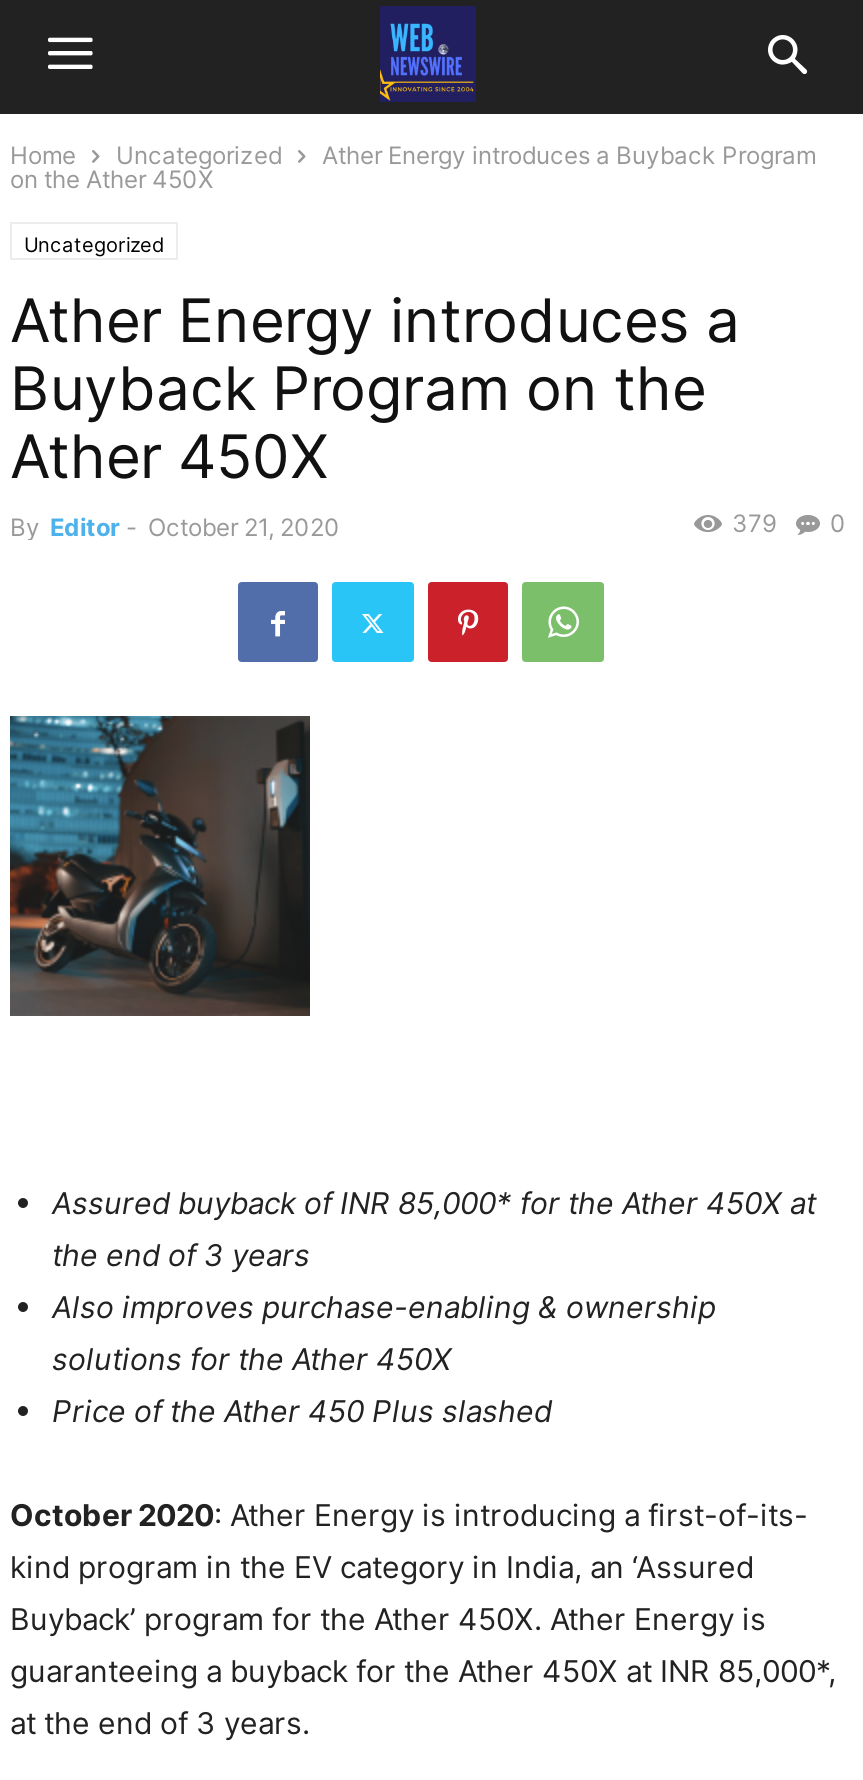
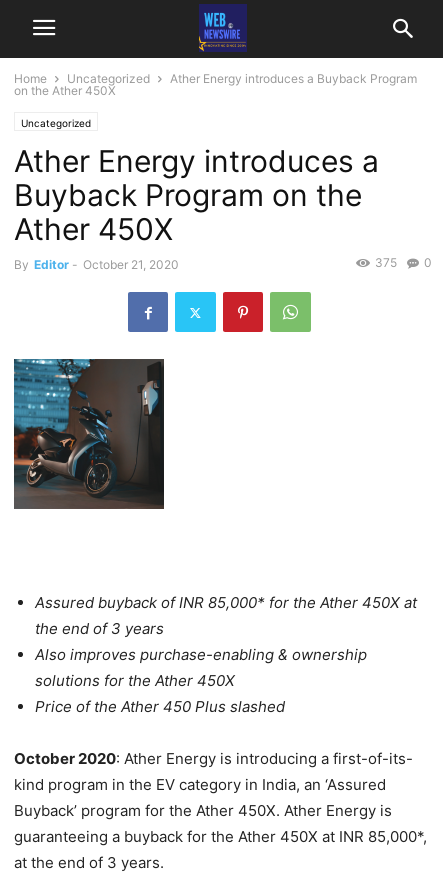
- 379 0
+ 375 0
